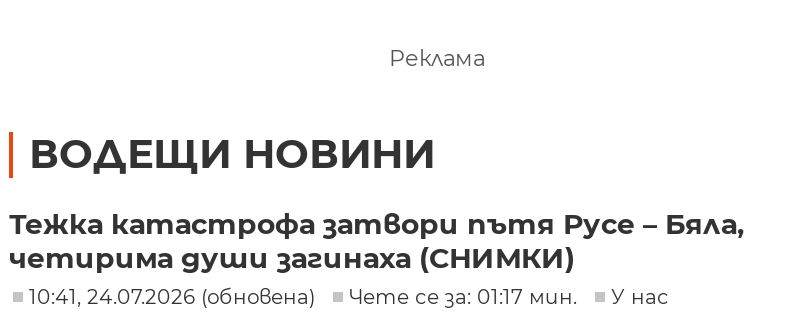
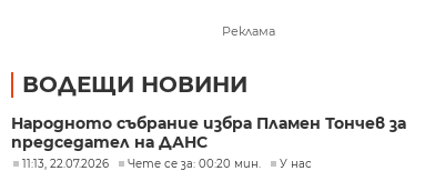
- Тежка катастрофа затвори пътя Русе – Бяла,
- четирима души загинаха (СНИМКИ)
- 10:41, 24.07.2026 (обновена)
- Чете се за: 01:17 мин.
+ Народното събрание избра Пламен Тончев за
+ председател на ДАНС
+ 11:13, 22.07.2026
+ Чете се за: 00:20 мин.
